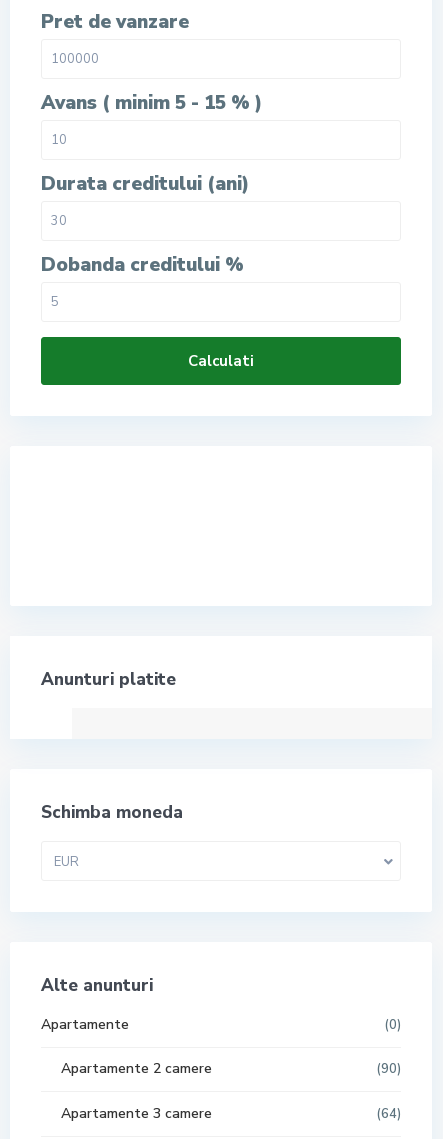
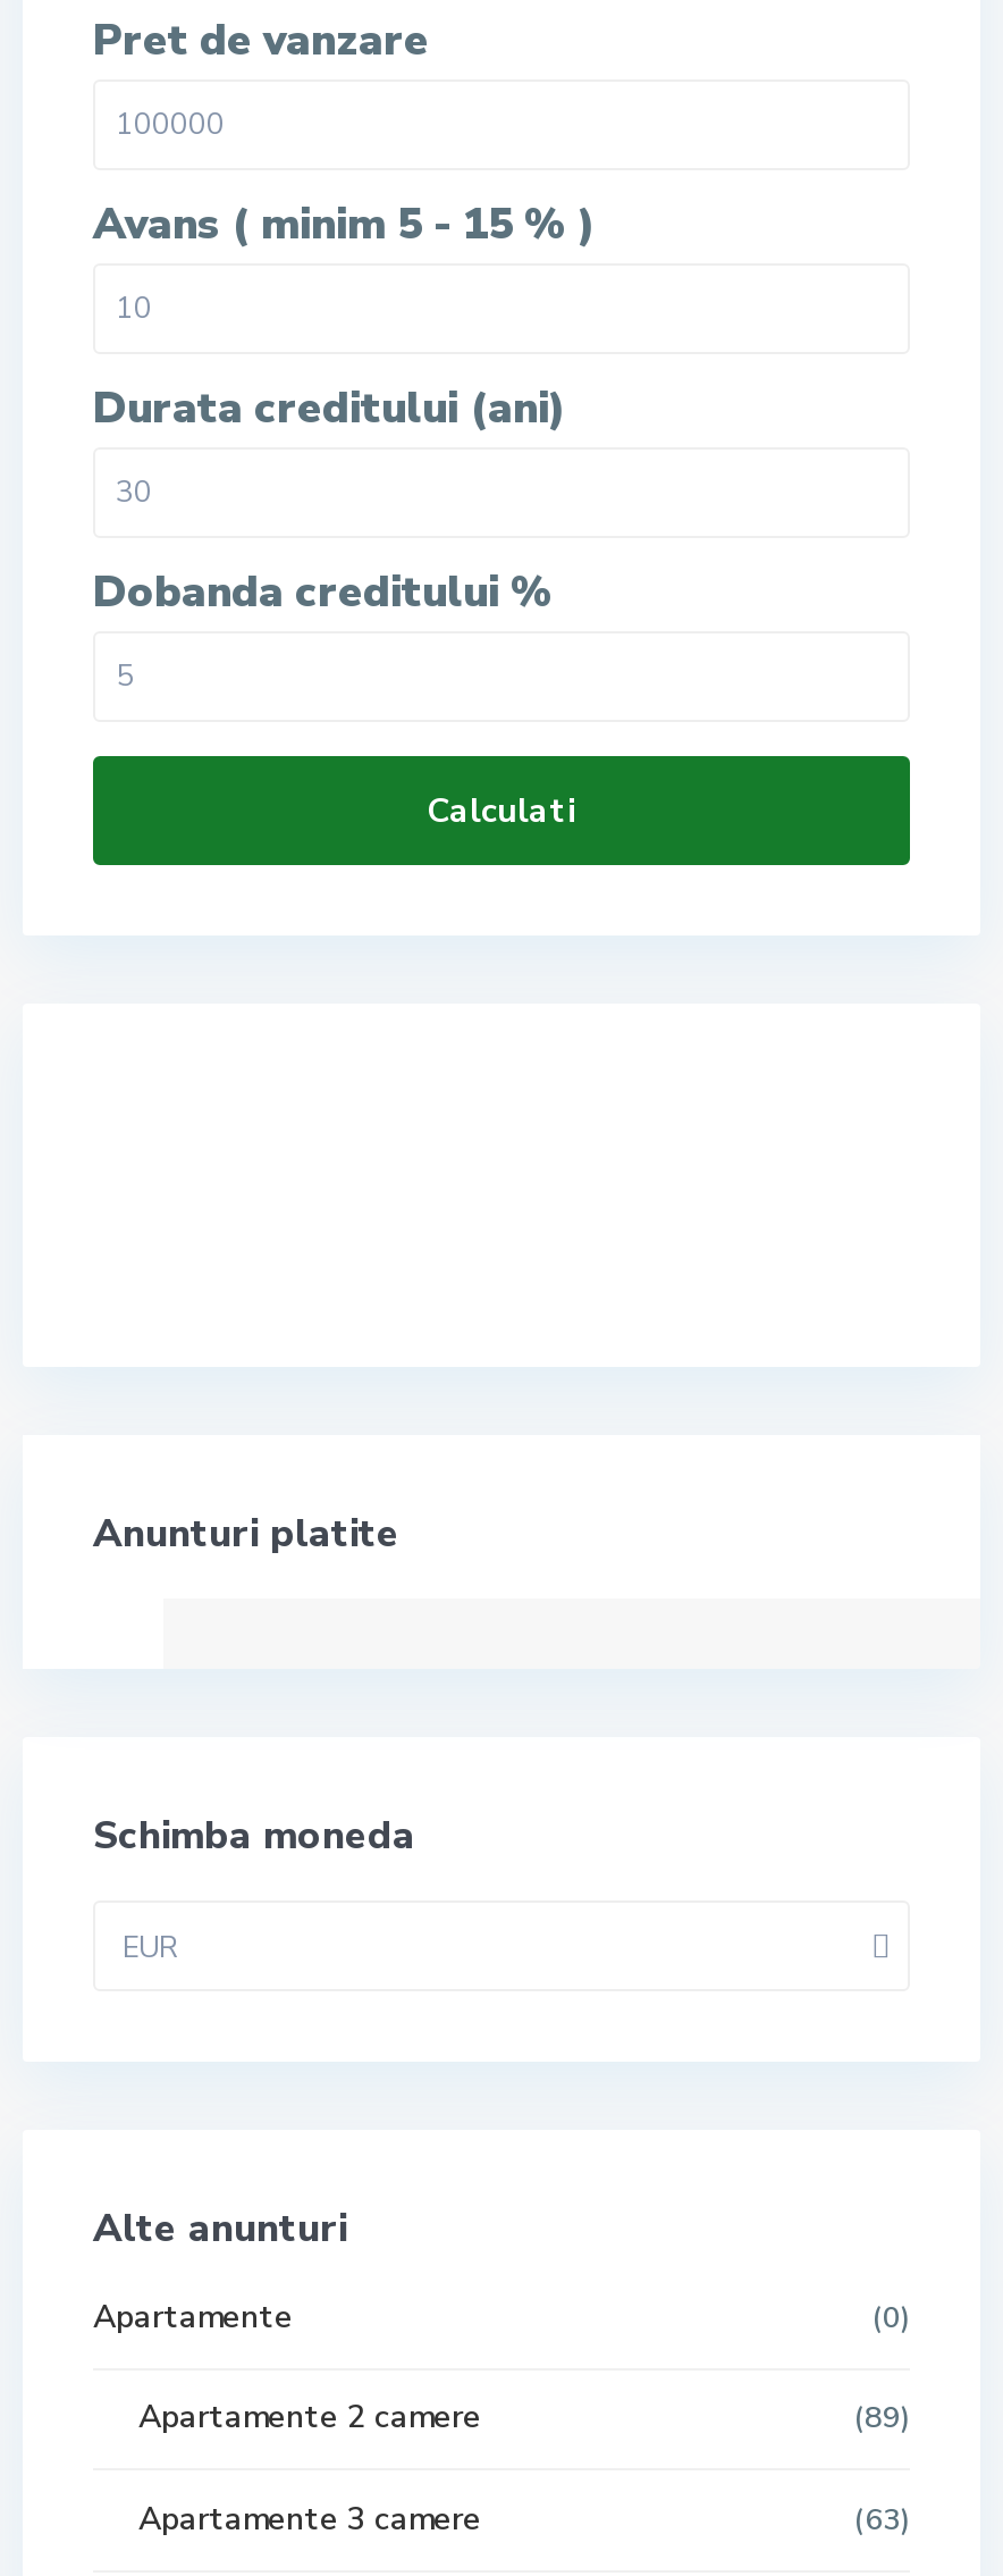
- (90)
+ (89)

- (64)
+ (63)
